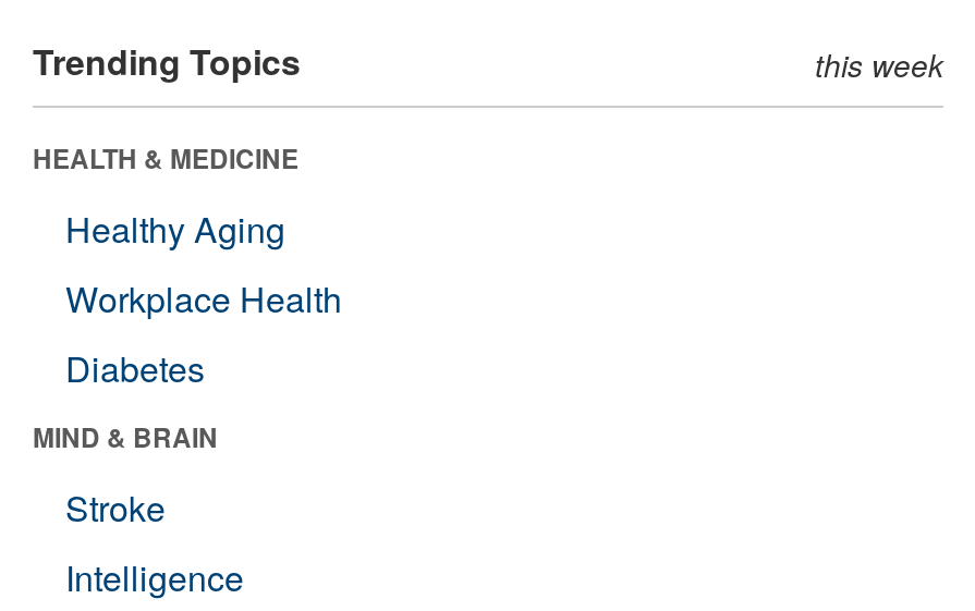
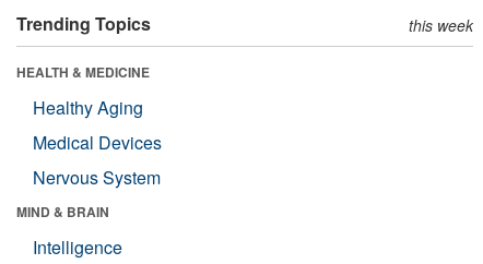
- Workplace Health
- Diabetes
+ Medical Devices
+ Nervous System

- Stroke
